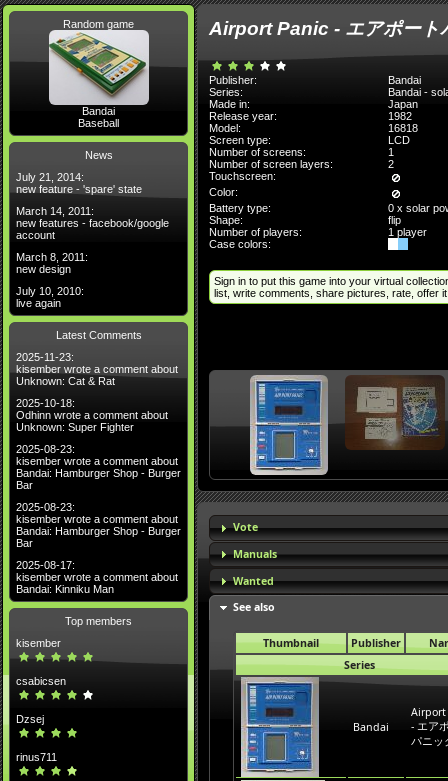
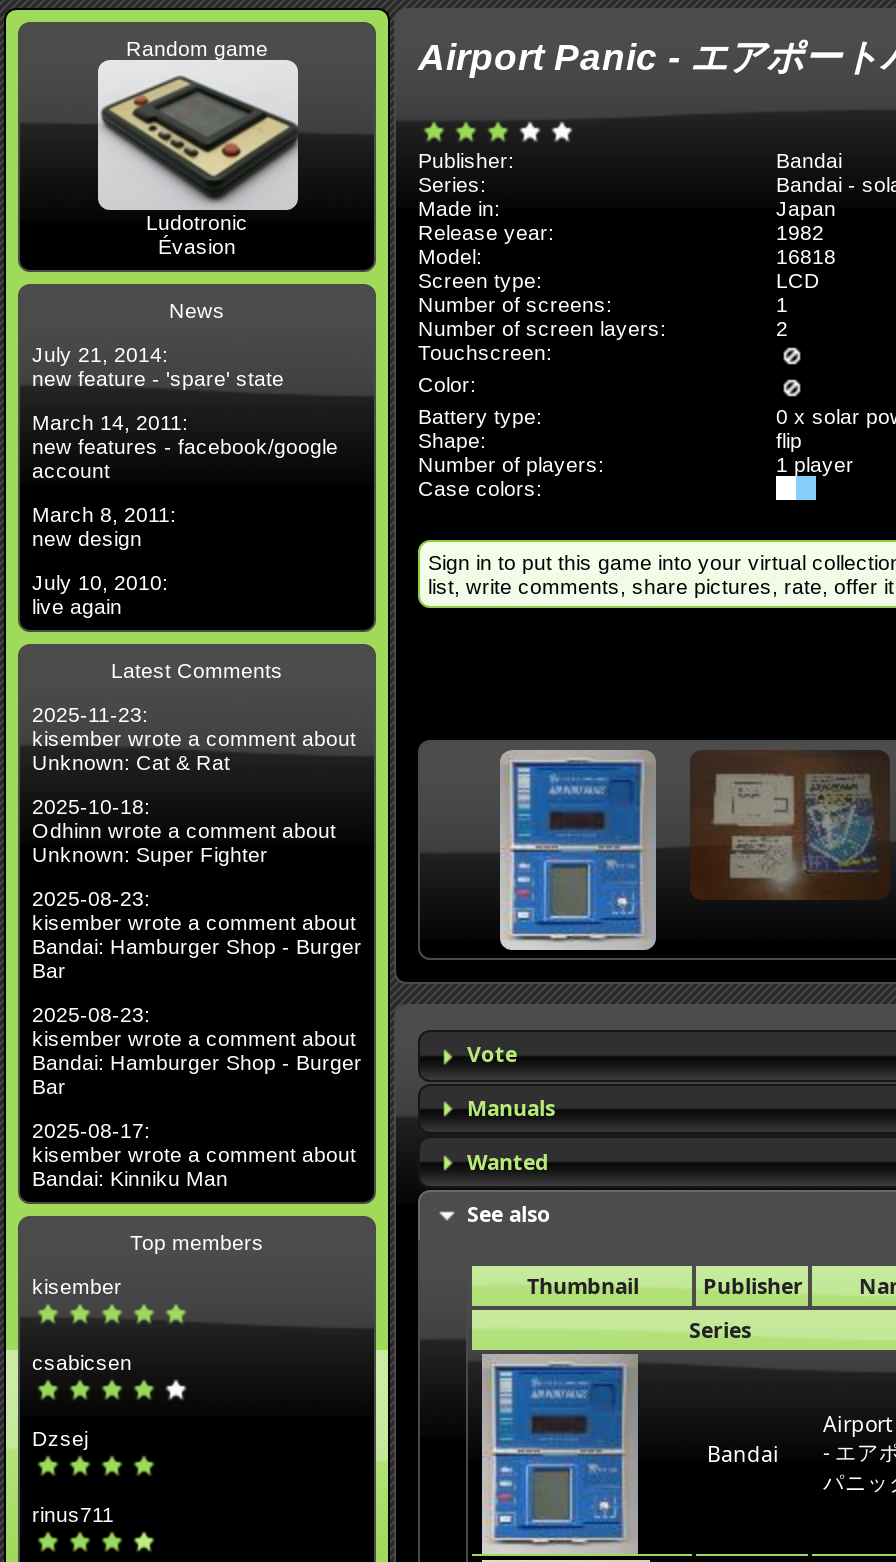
- [image]
- Bandai
- Baseball
+ [image]
+ Ludotronic
+ Évasion
